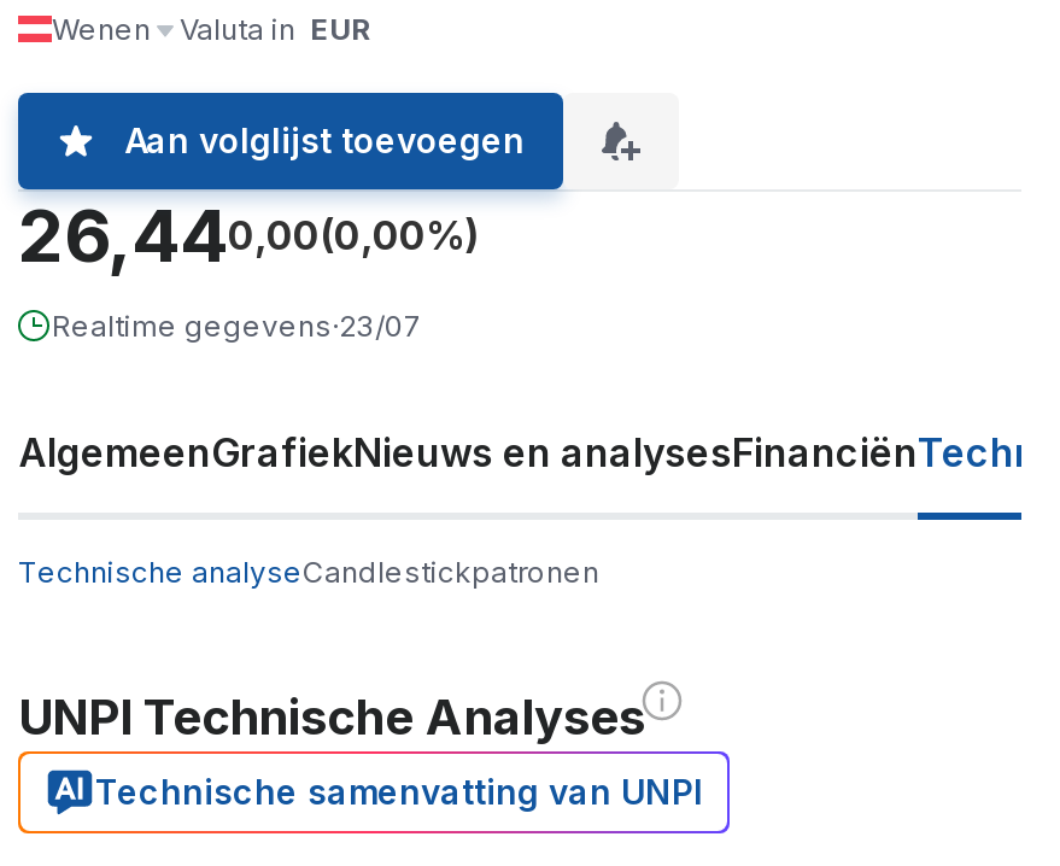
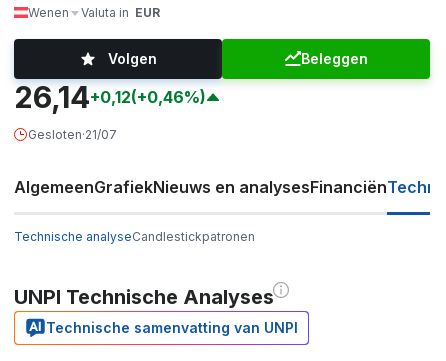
- Aan volglijst toevoegen
- 26,440,00(0,00%)
- Realtime gegevens·23/07
+ Volgen
+ Beleggen
+ 26,14+0,12(+0,46%)
+ Gesloten·21/07
